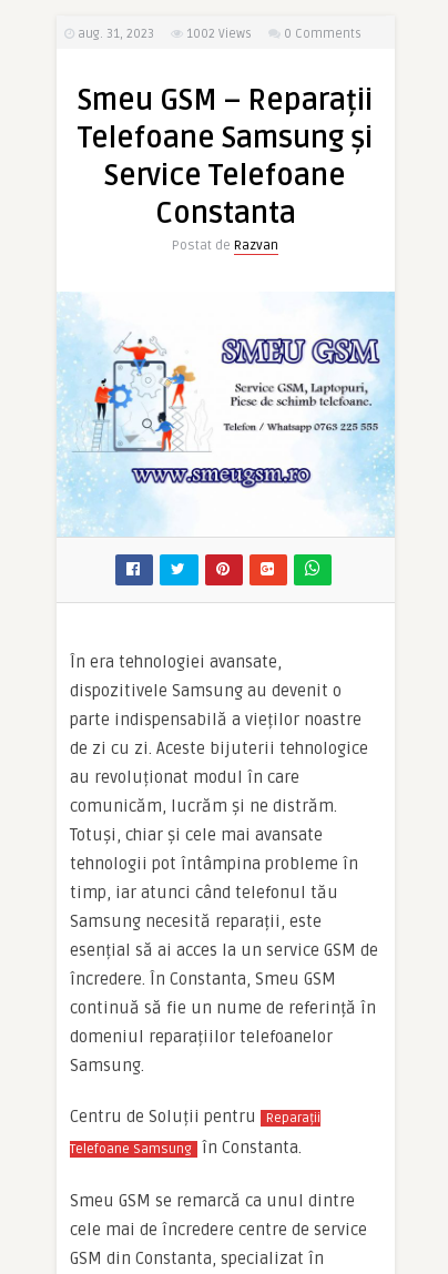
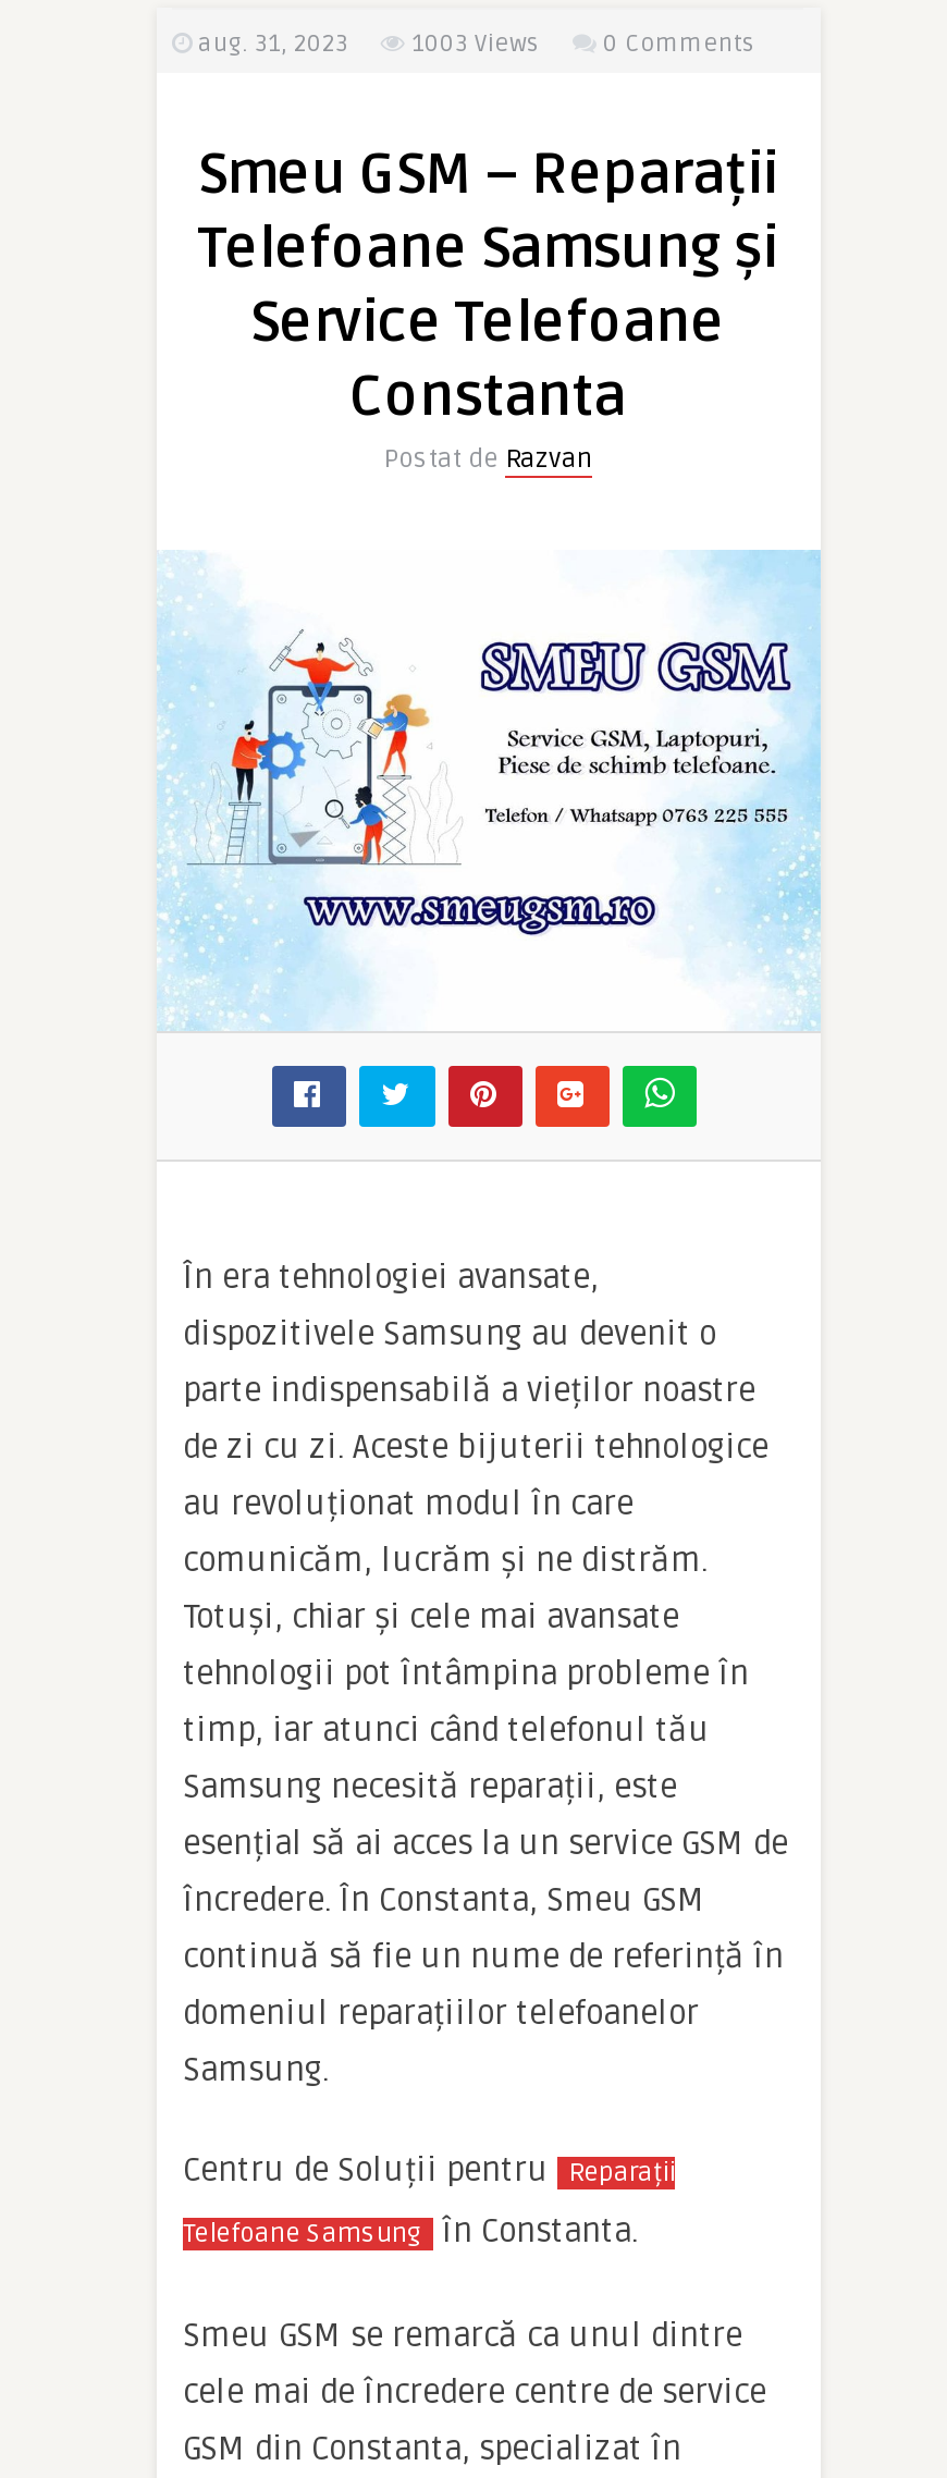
- aug. 31, 2023 1002 Views
+ aug. 31, 2023 1003 Views
